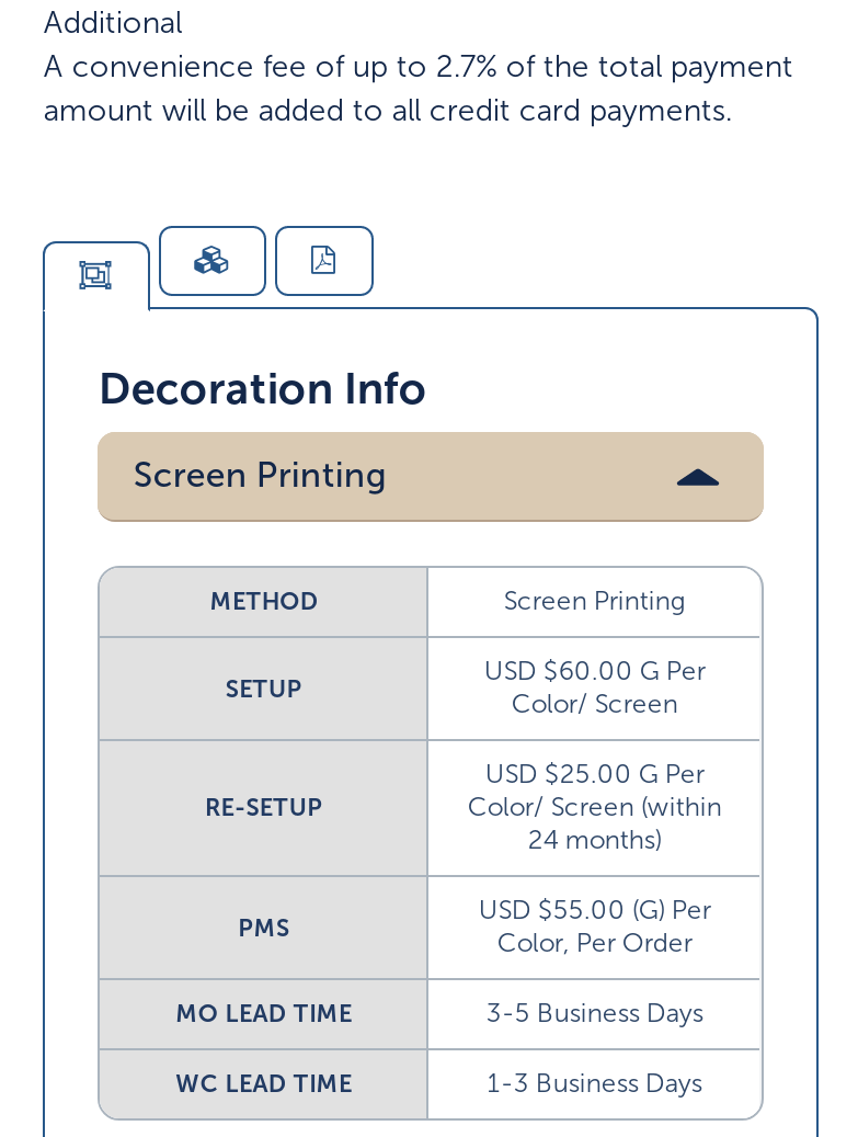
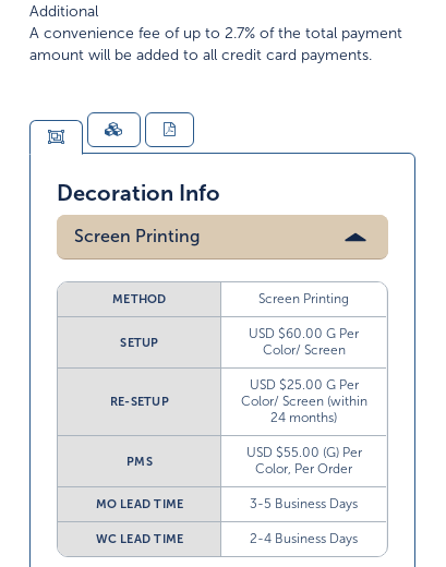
- 1-3 Business Days
+ 2-4 Business Days
